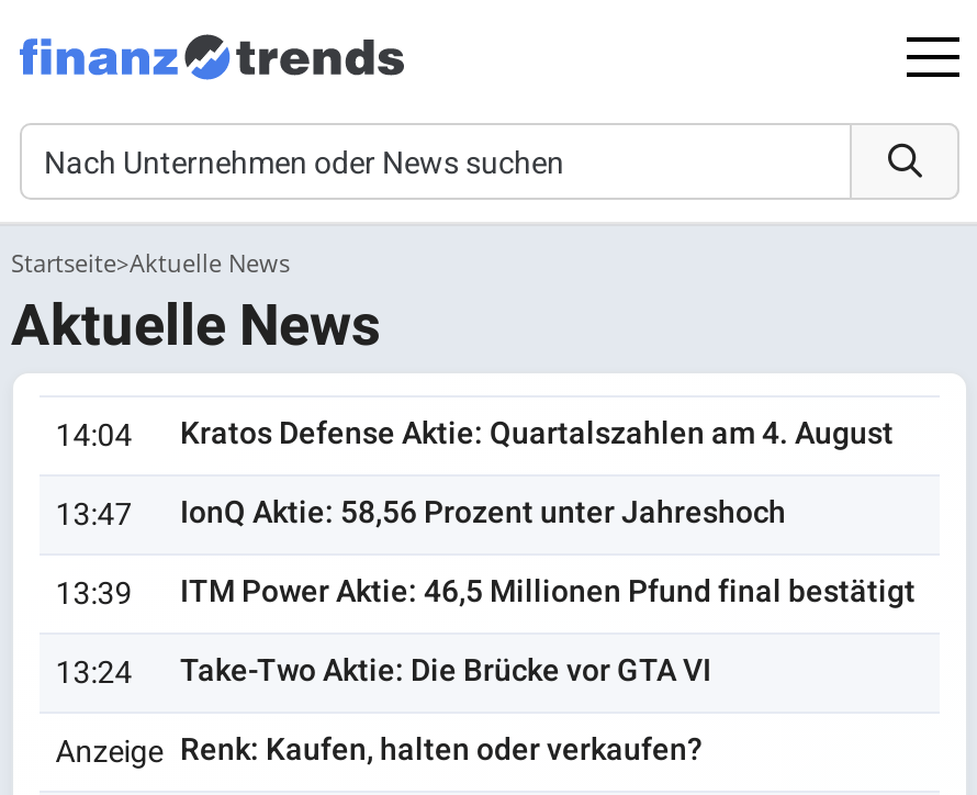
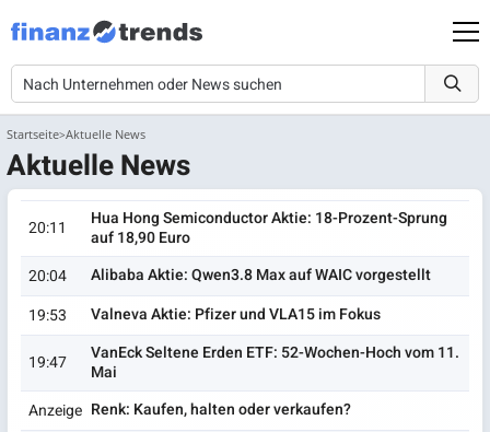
- 14:04
- Kratos Defense Aktie: Quartalszahlen am 4. August
+ 20:11
+ Hua Hong Semiconductor Aktie: 18-Prozent-Sprung
+ auf 18,90 Euro

- 13:47
- IonQ Aktie: 58,56 Prozent unter Jahreshoch
+ 20:04
+ Alibaba Aktie: Qwen3.8 Max auf WAIC vorgestellt

- 13:39
- ITM Power Aktie: 46,5 Millionen Pfund final bestätigt
+ 19:53
+ Valneva Aktie: Pfizer und VLA15 im Fokus

- 13:24
- Take-Two Aktie: Die Brücke vor GTA VI
+ 19:47
+ VanEck Seltene Erden ETF: 52-Wochen-Hoch vom 11.
+ Mai
